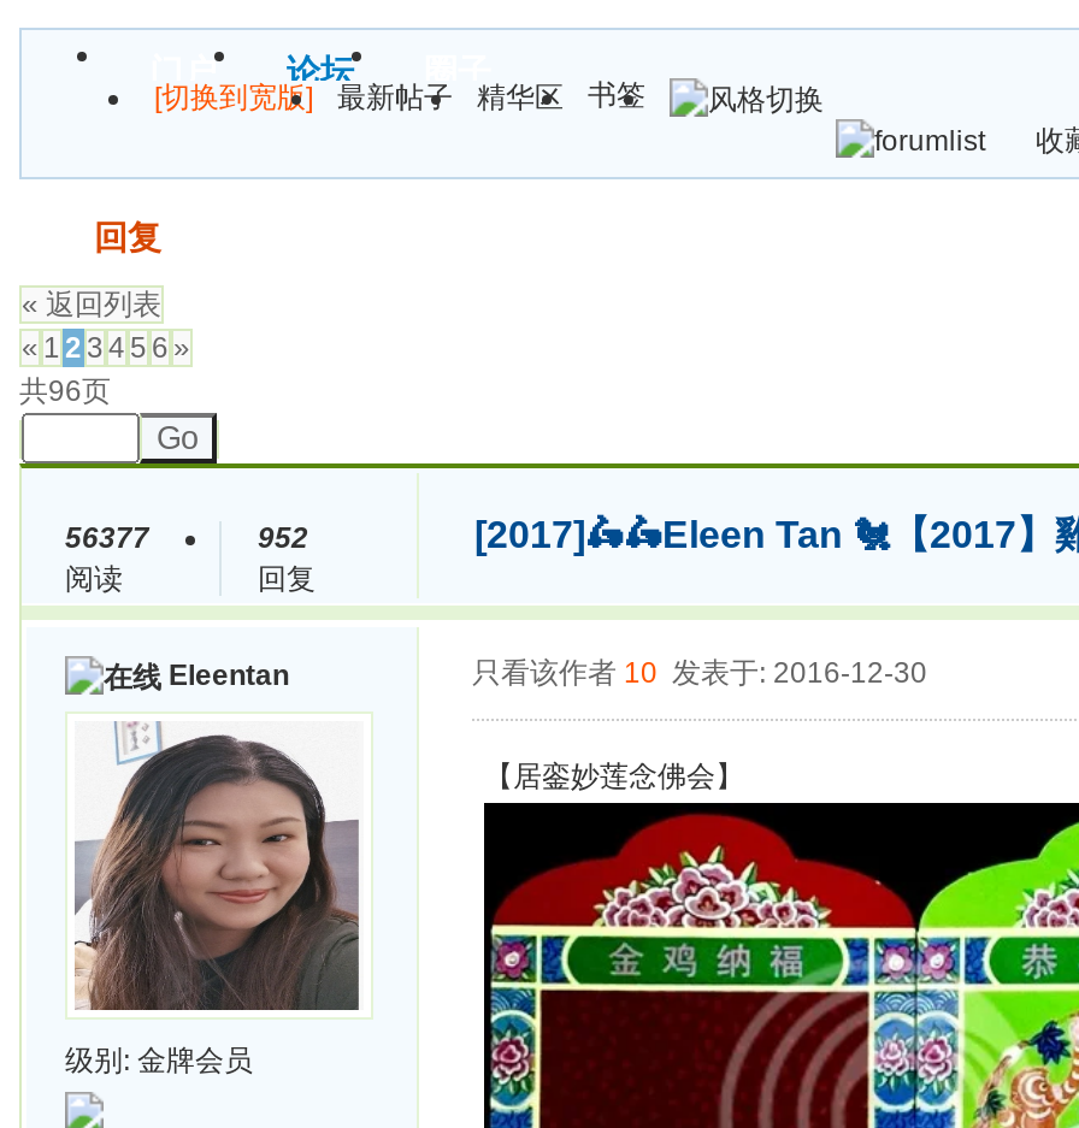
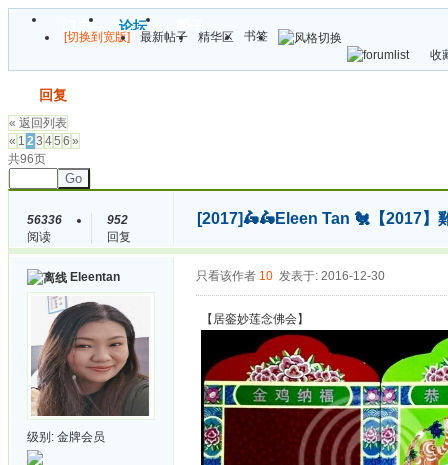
- 56377
+ 56336
